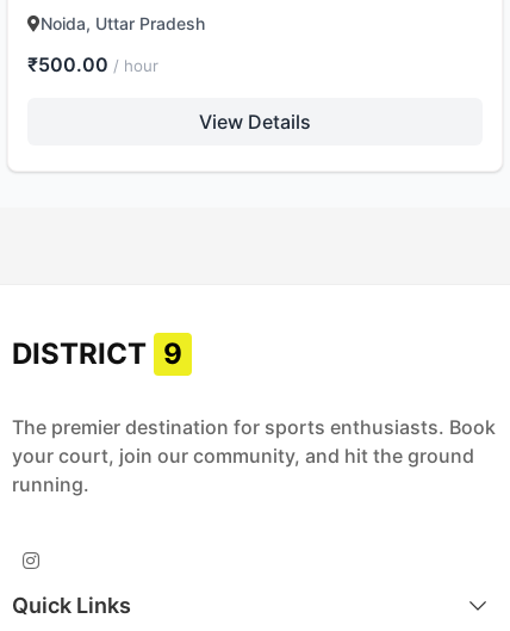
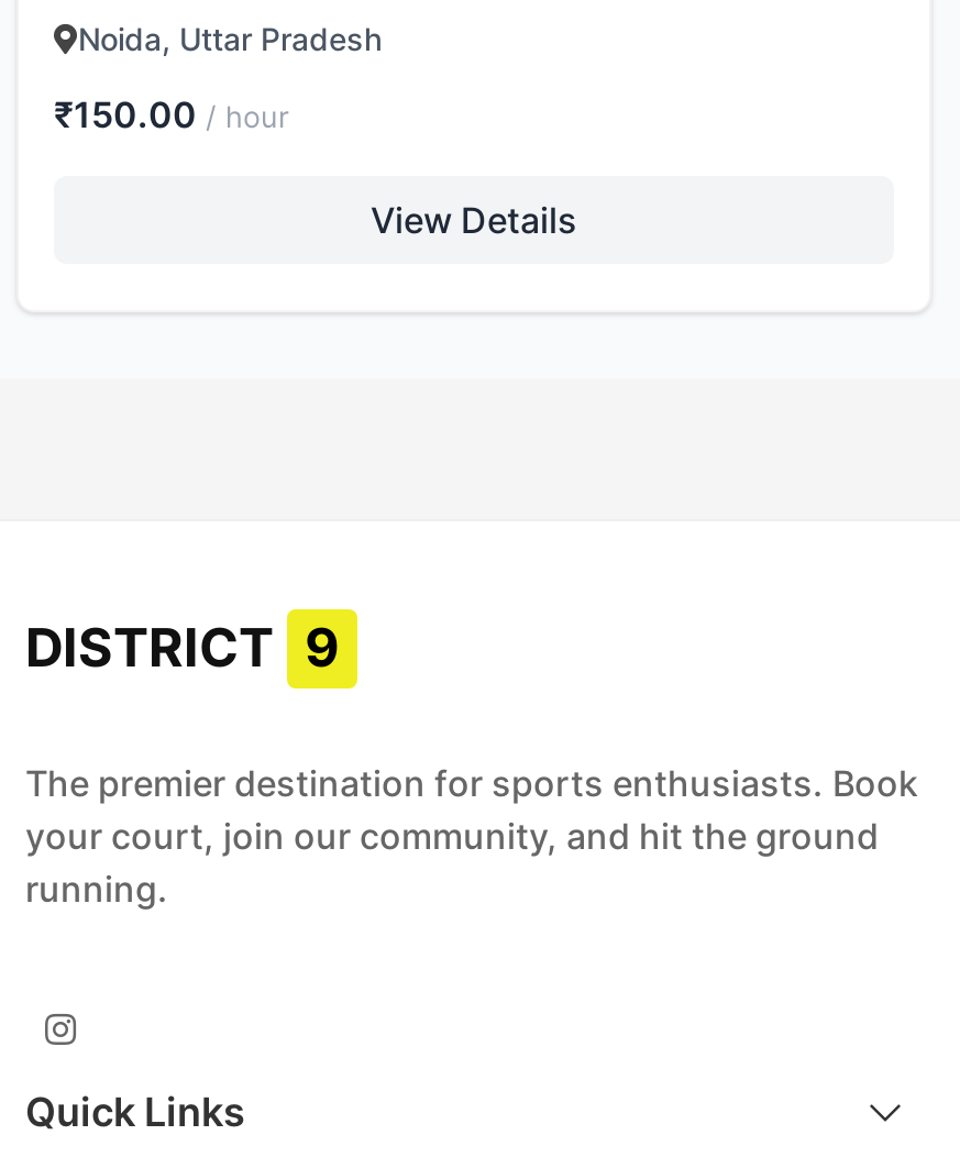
- ₹500.00 / hour
+ ₹150.00 / hour
